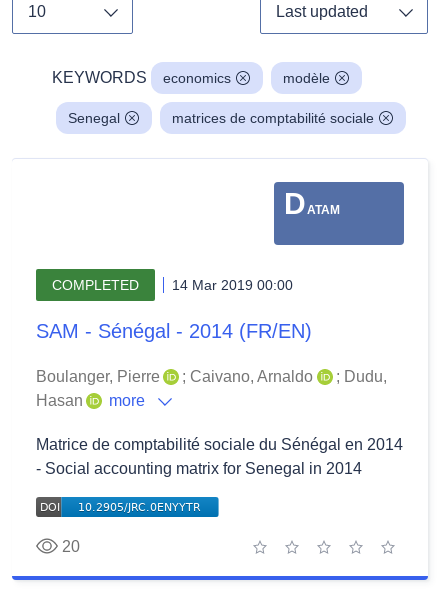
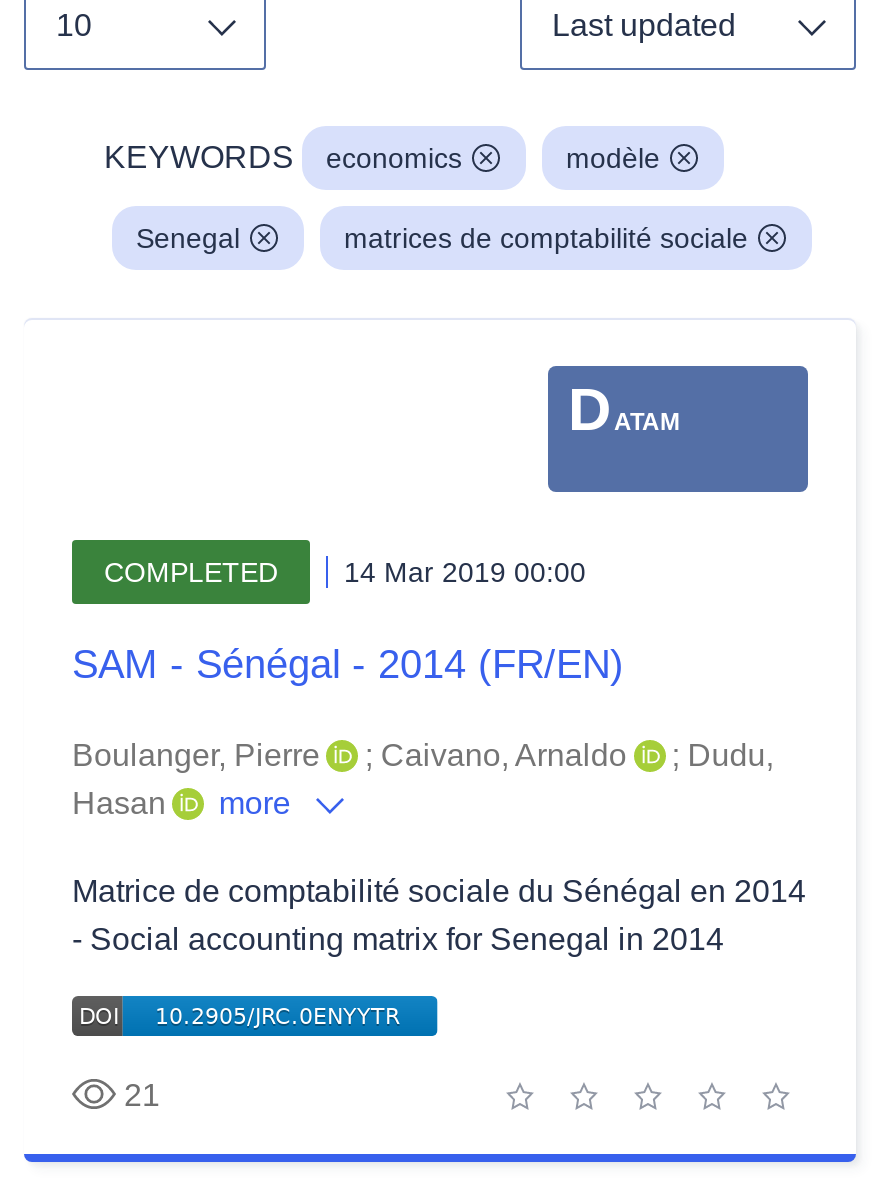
- 20
+ 21
